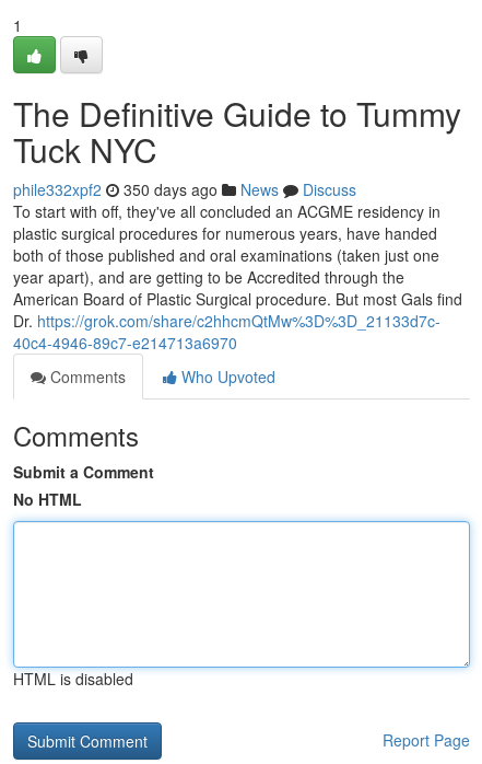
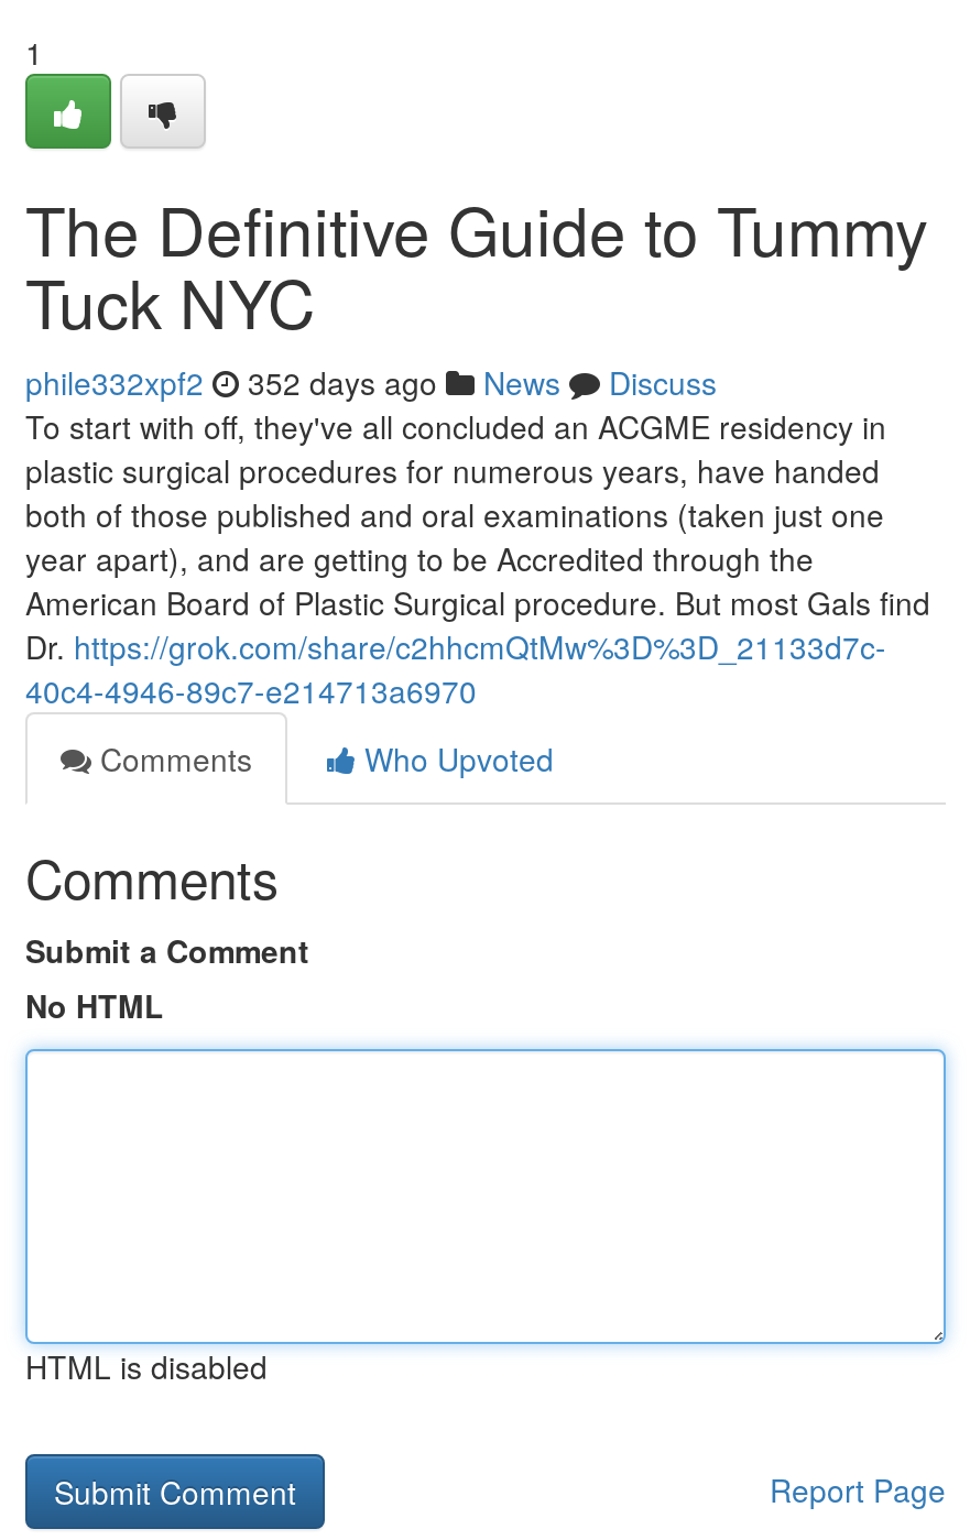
- phile332xpf2 350 days ago News Discuss
+ phile332xpf2 352 days ago News Discuss
